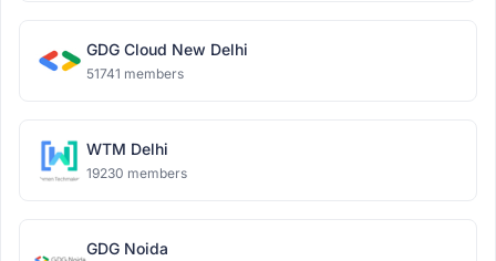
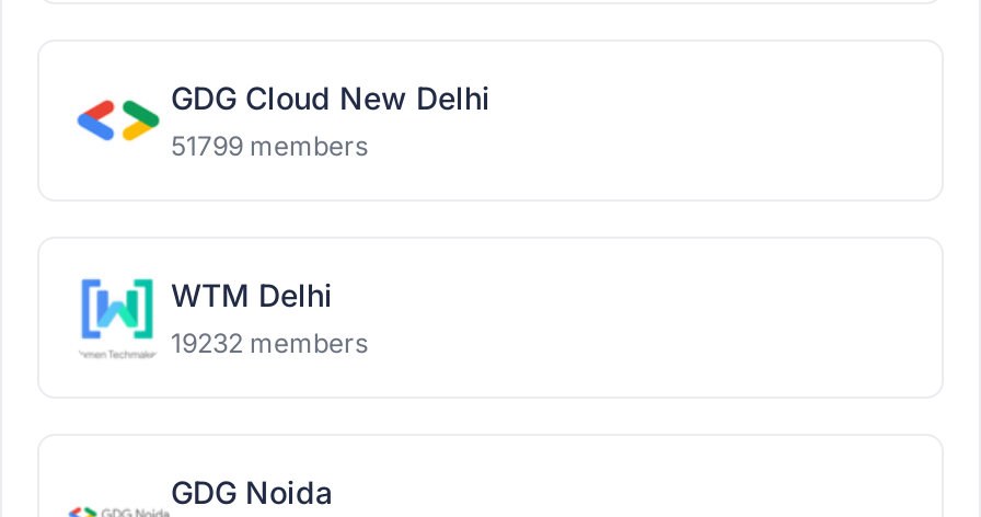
- 51741 members
+ 51799 members

- 19230 members
+ 19232 members
